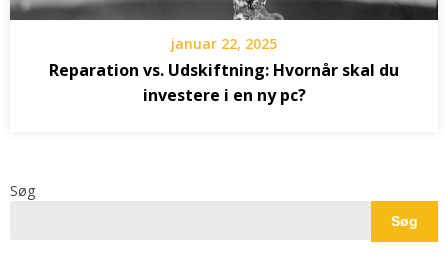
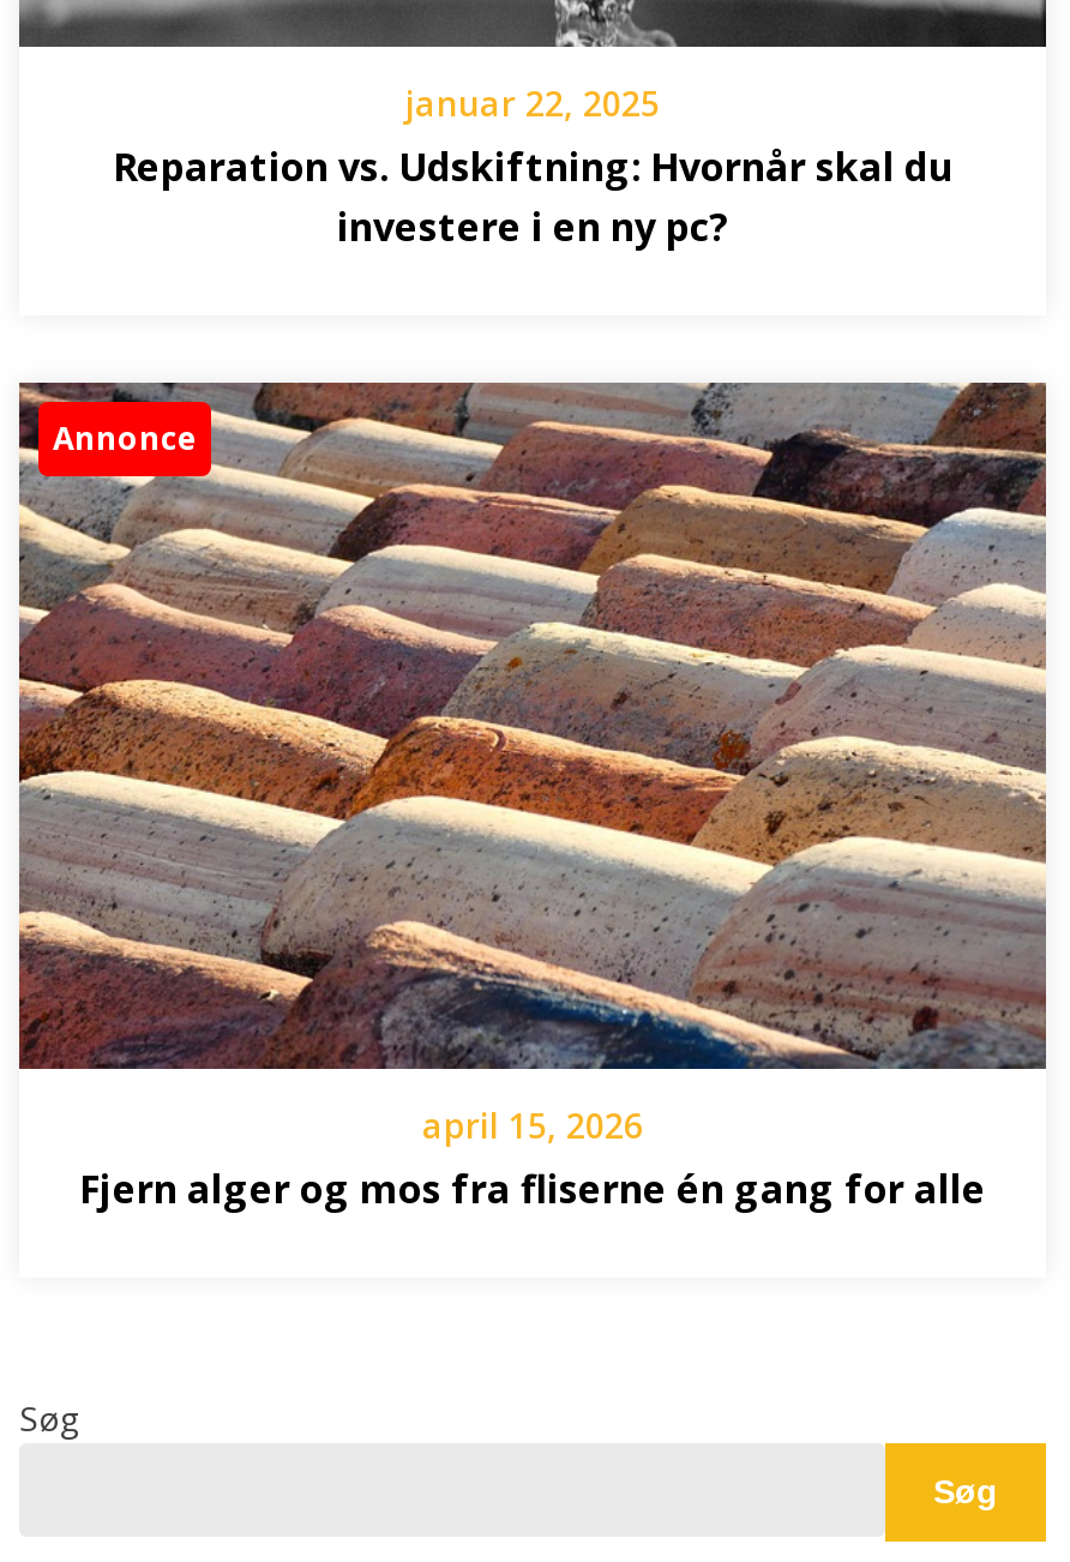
+ [image]
+ Annonce

+ april 15, 2026
+ Fjern alger og mos fra fliserne én gang for alle
